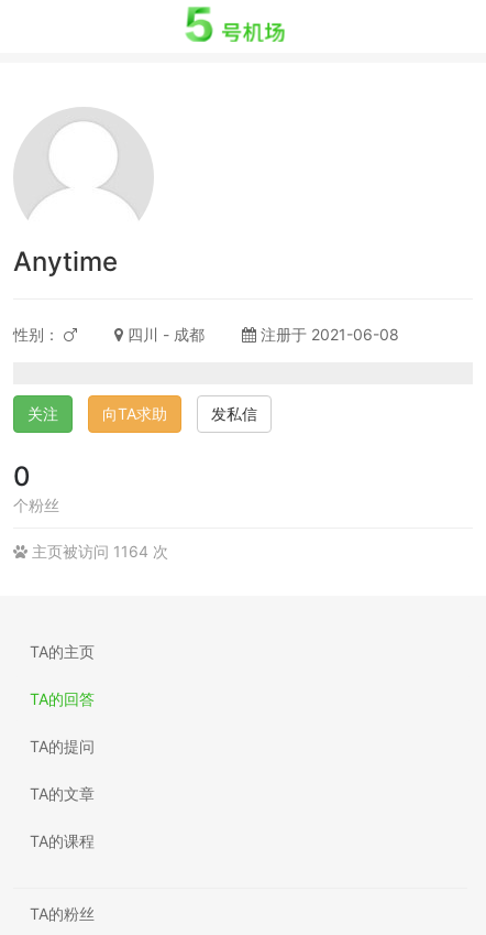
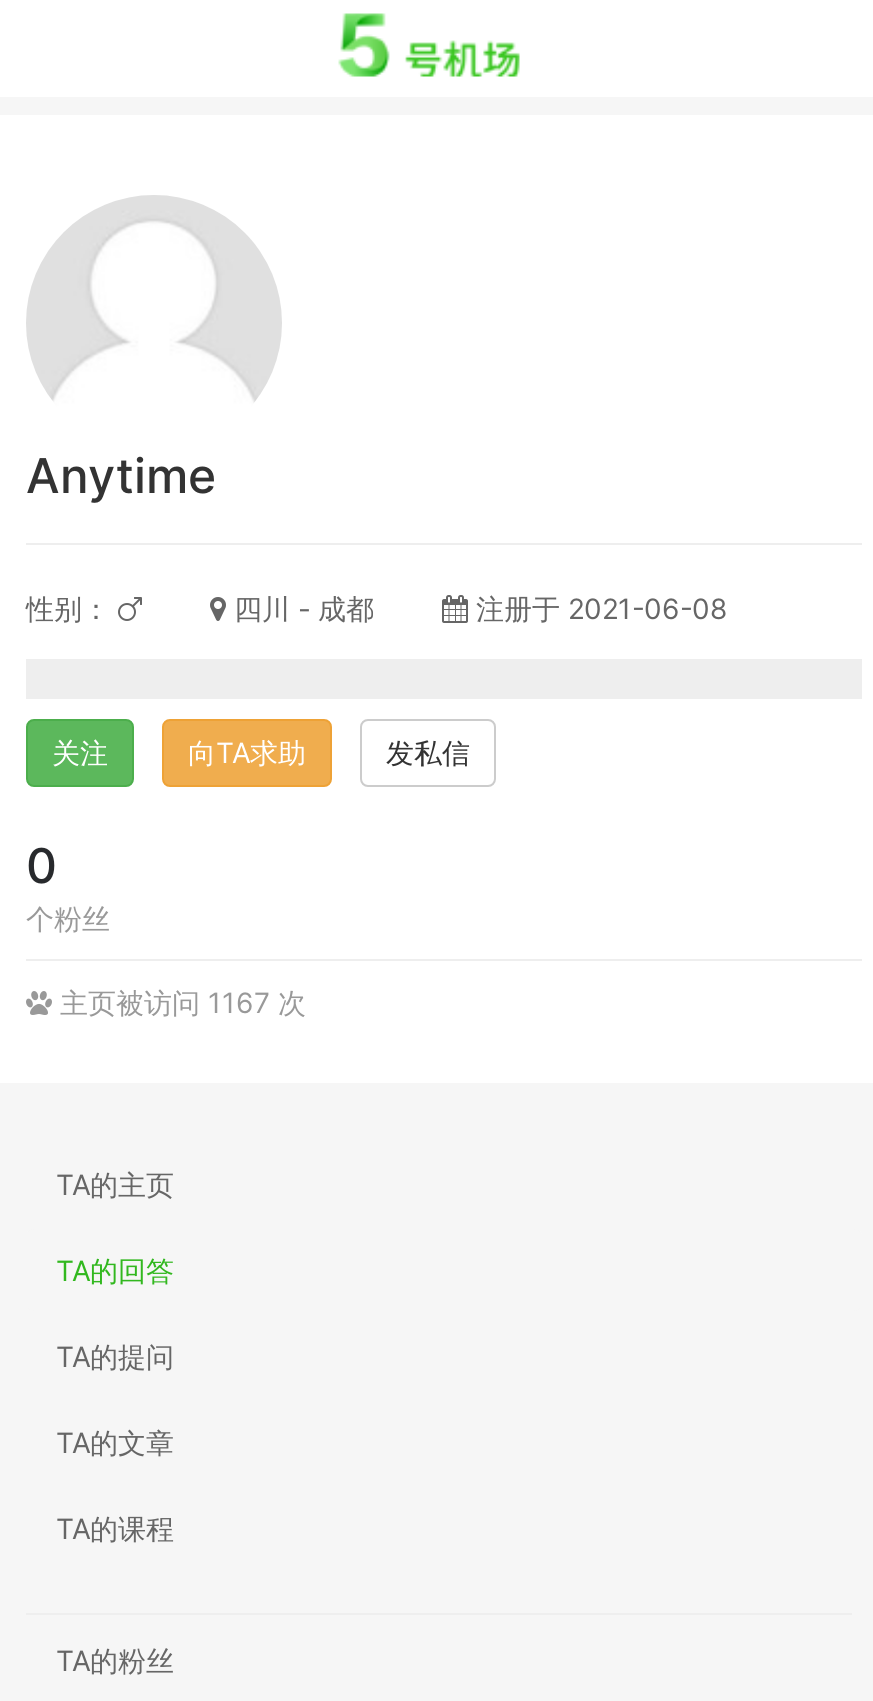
- 主页被访问 1164 次
+ 主页被访问 1167 次
